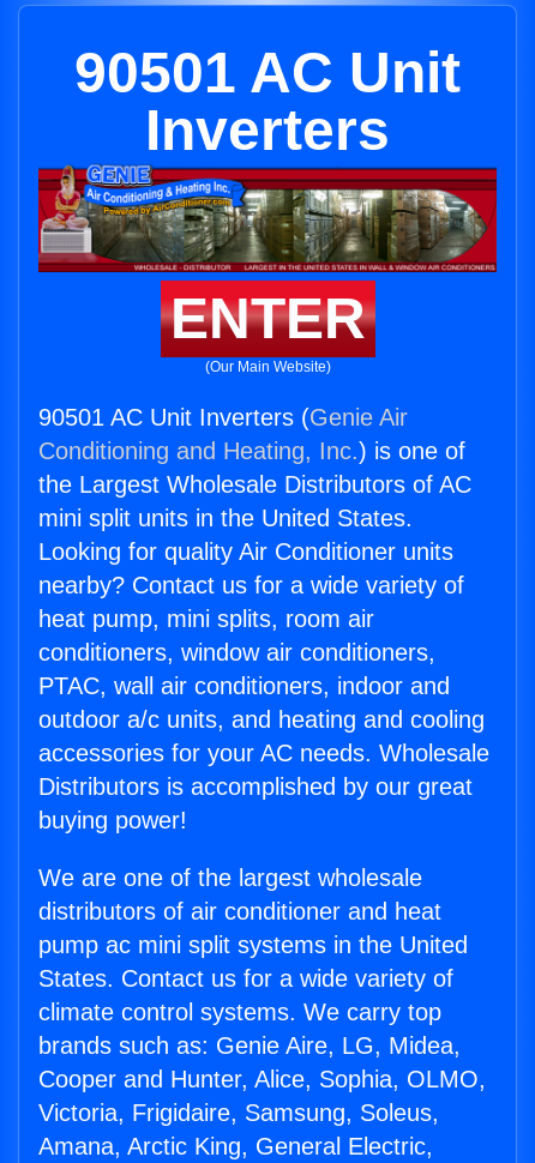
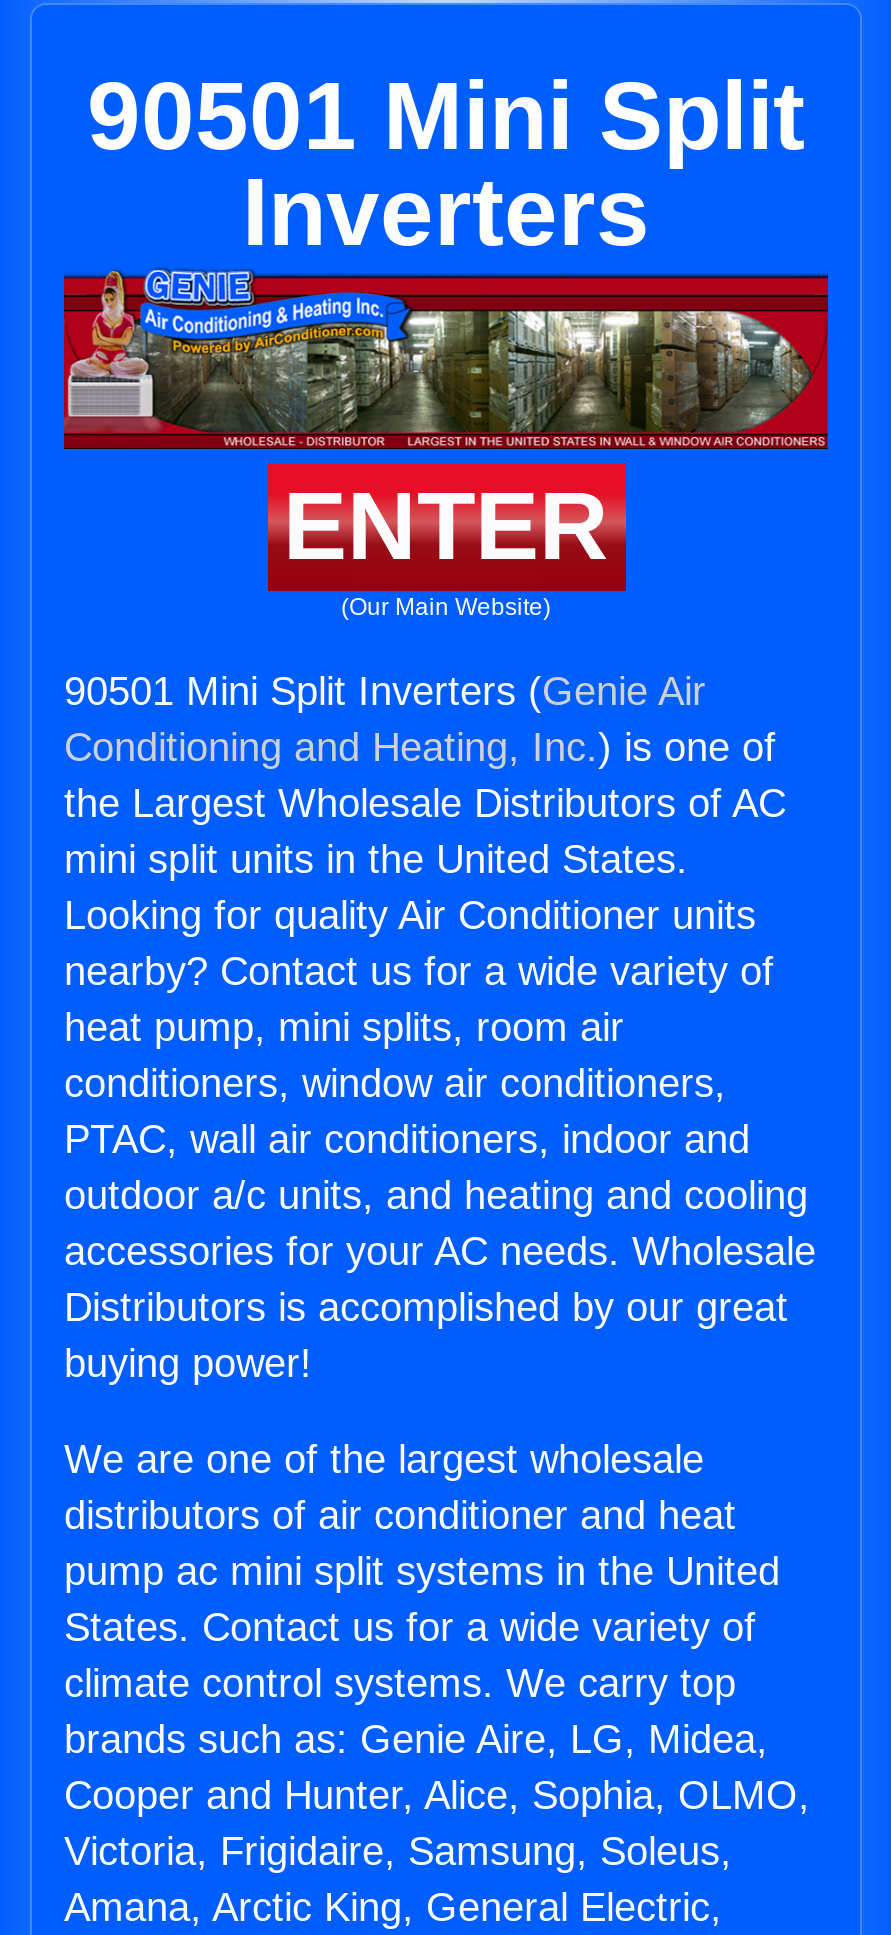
- 90501 AC Unit
+ 90501 Mini Split

- 90501 AC Unit Inverters (Genie Air
+ 90501 Mini Split Inverters (Genie Air
